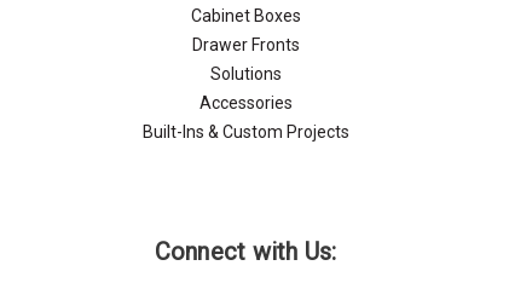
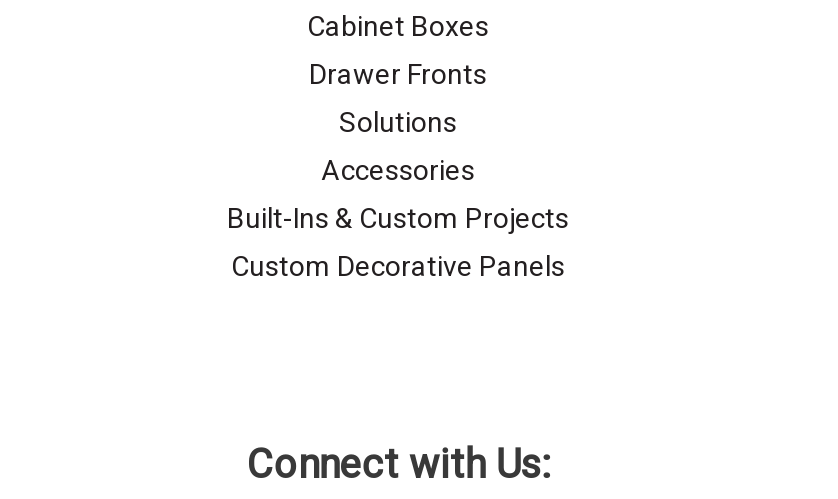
+ Custom Decorative Panels
